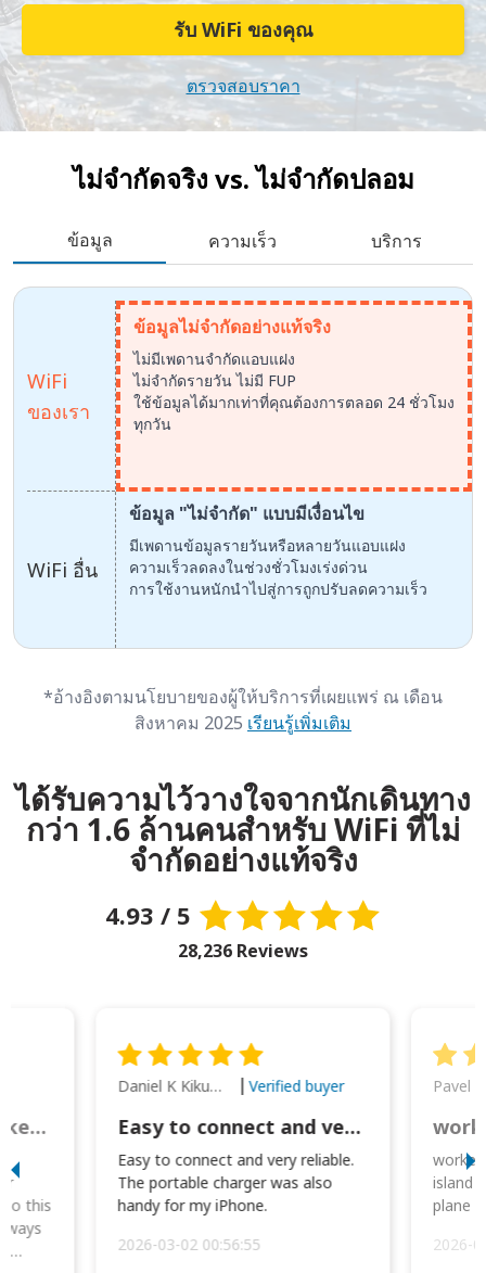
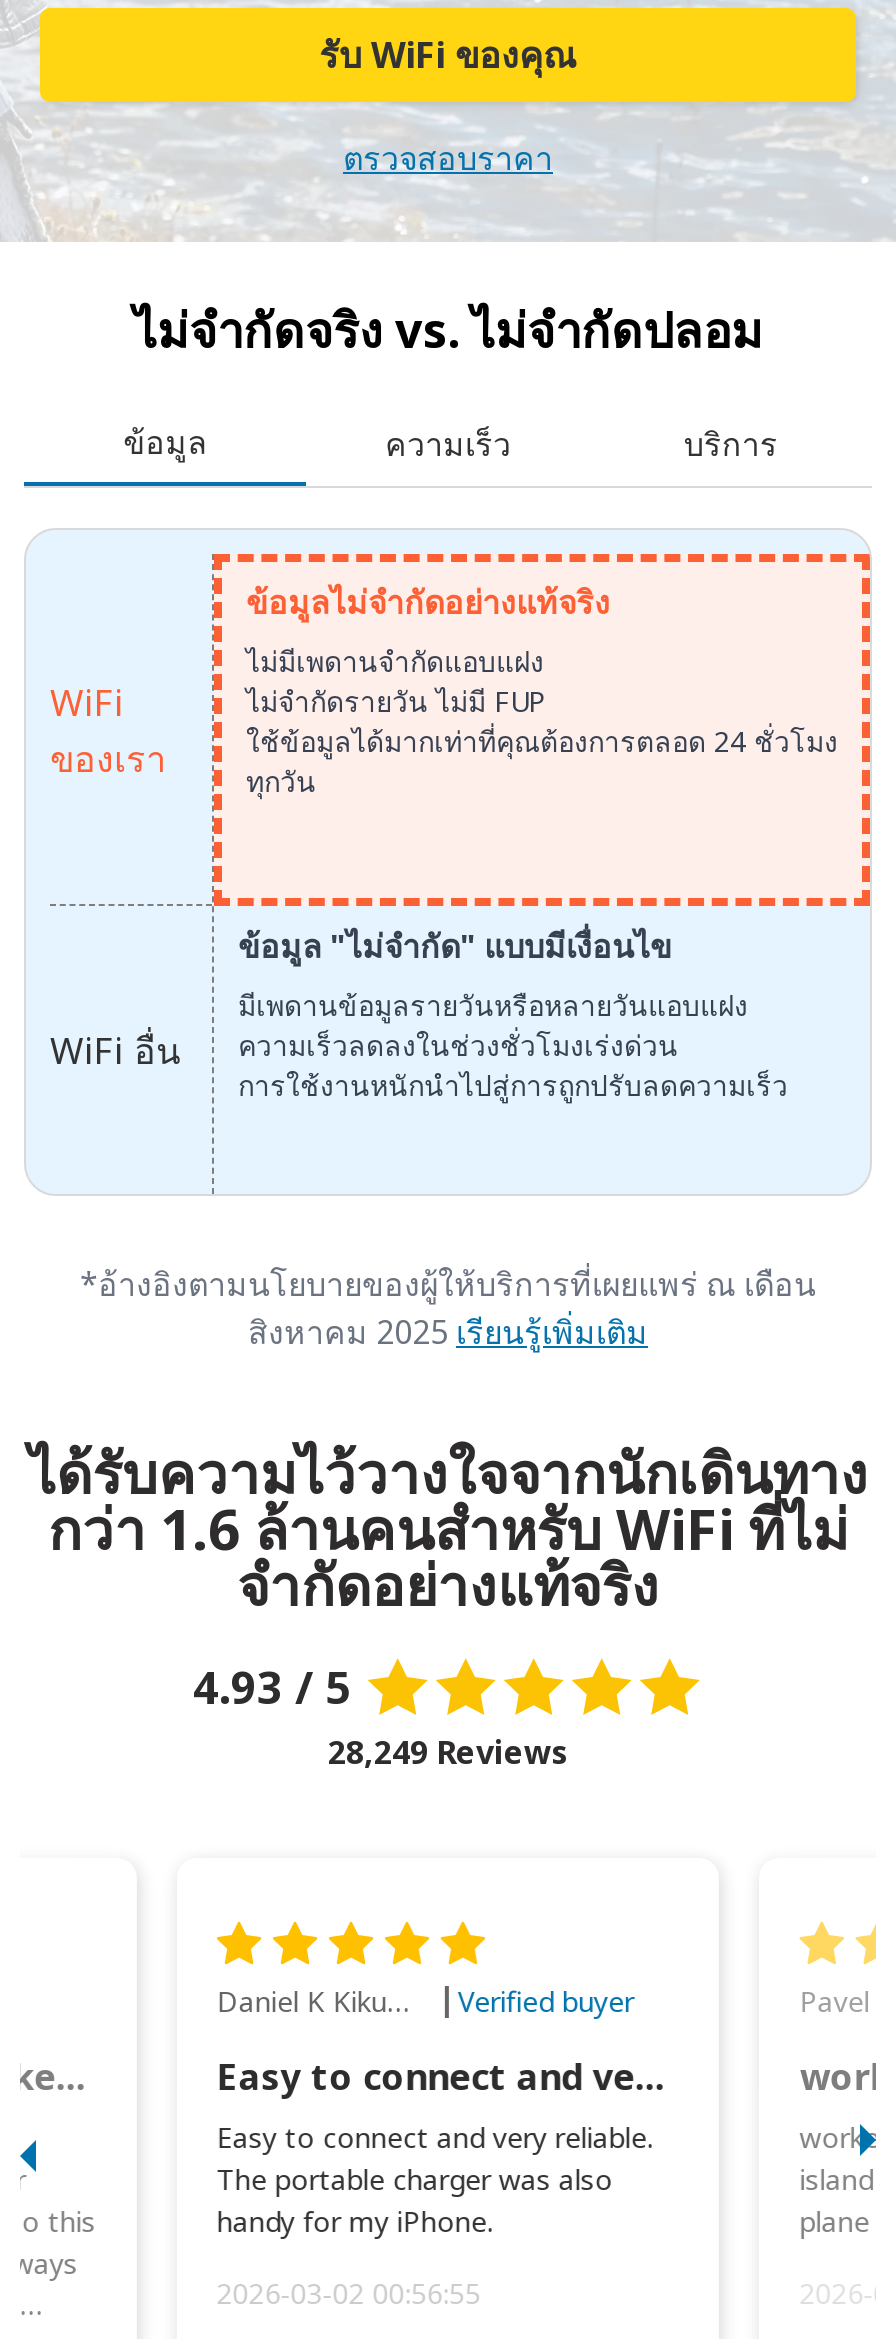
- 28,236 Reviews
+ 28,249 Reviews
